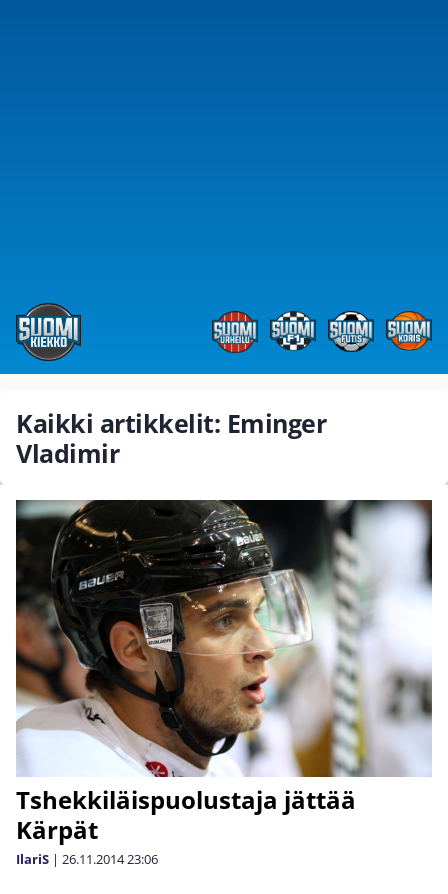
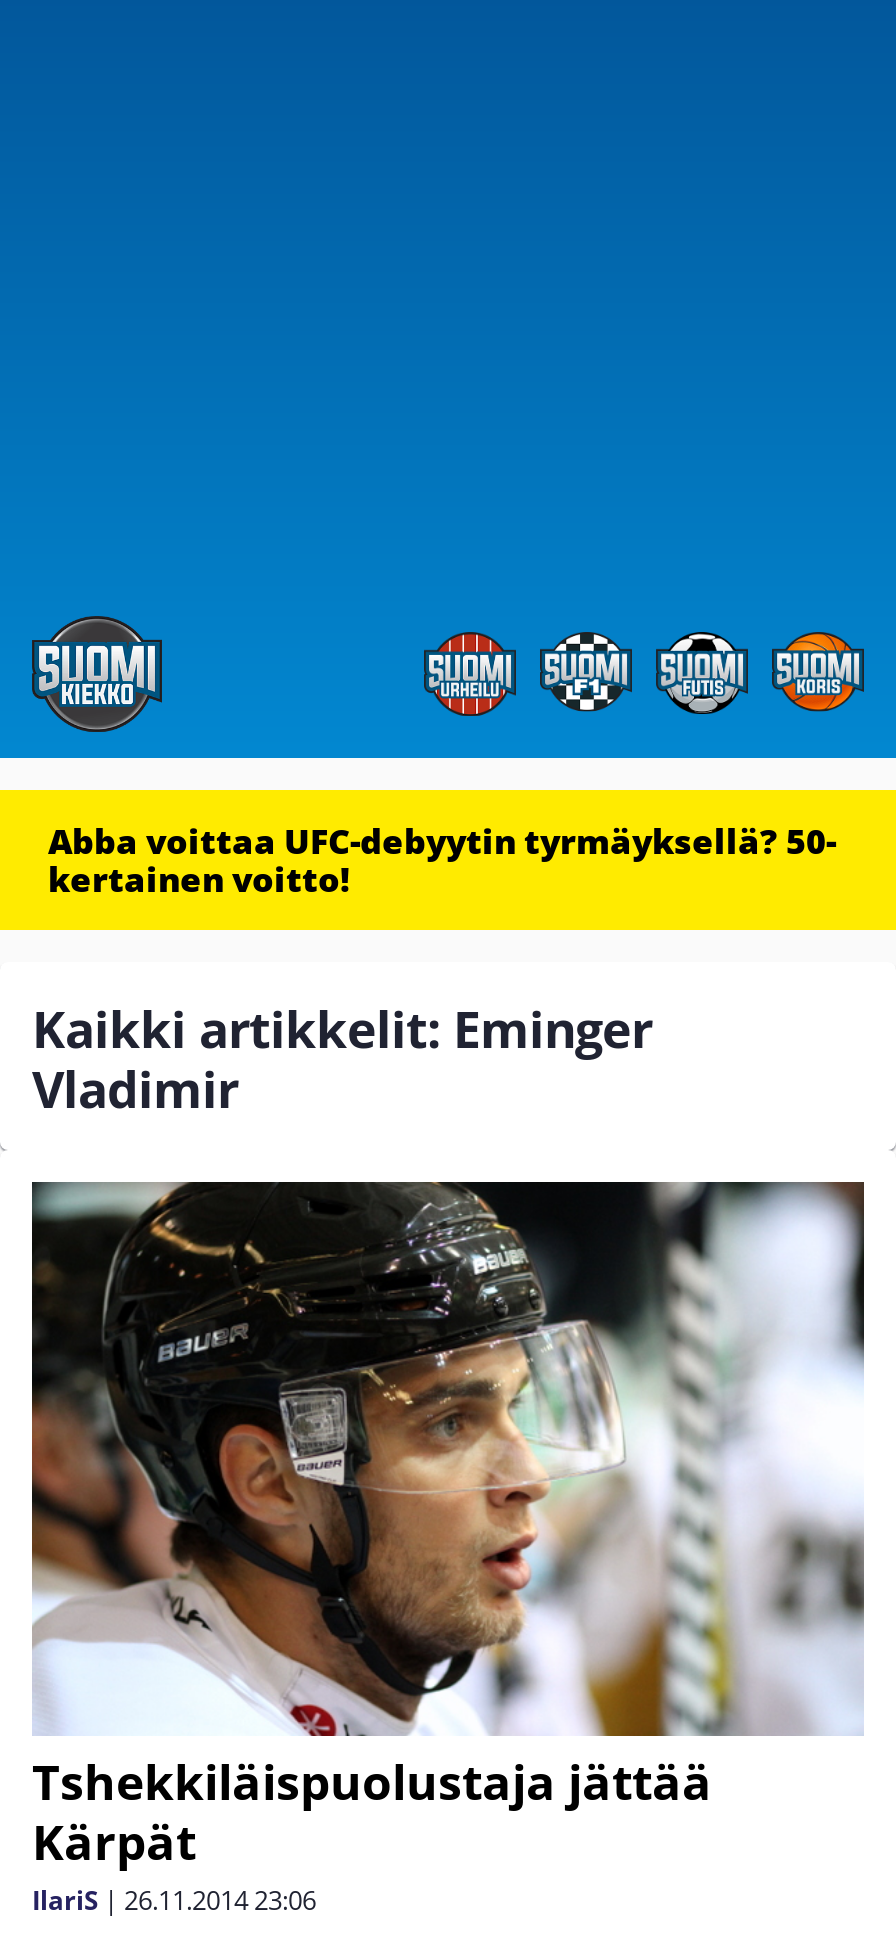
+ Abba voittaa UFC-debyytin tyrmäyksellä? 50-
+ kertainen voitto!
